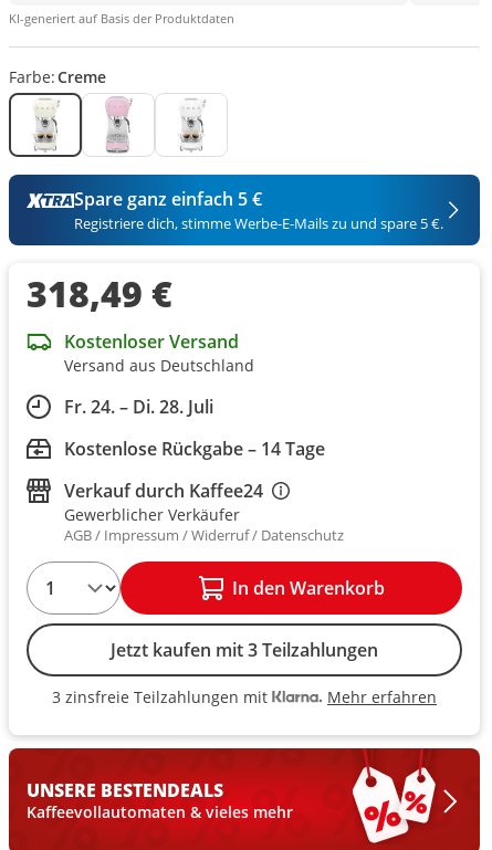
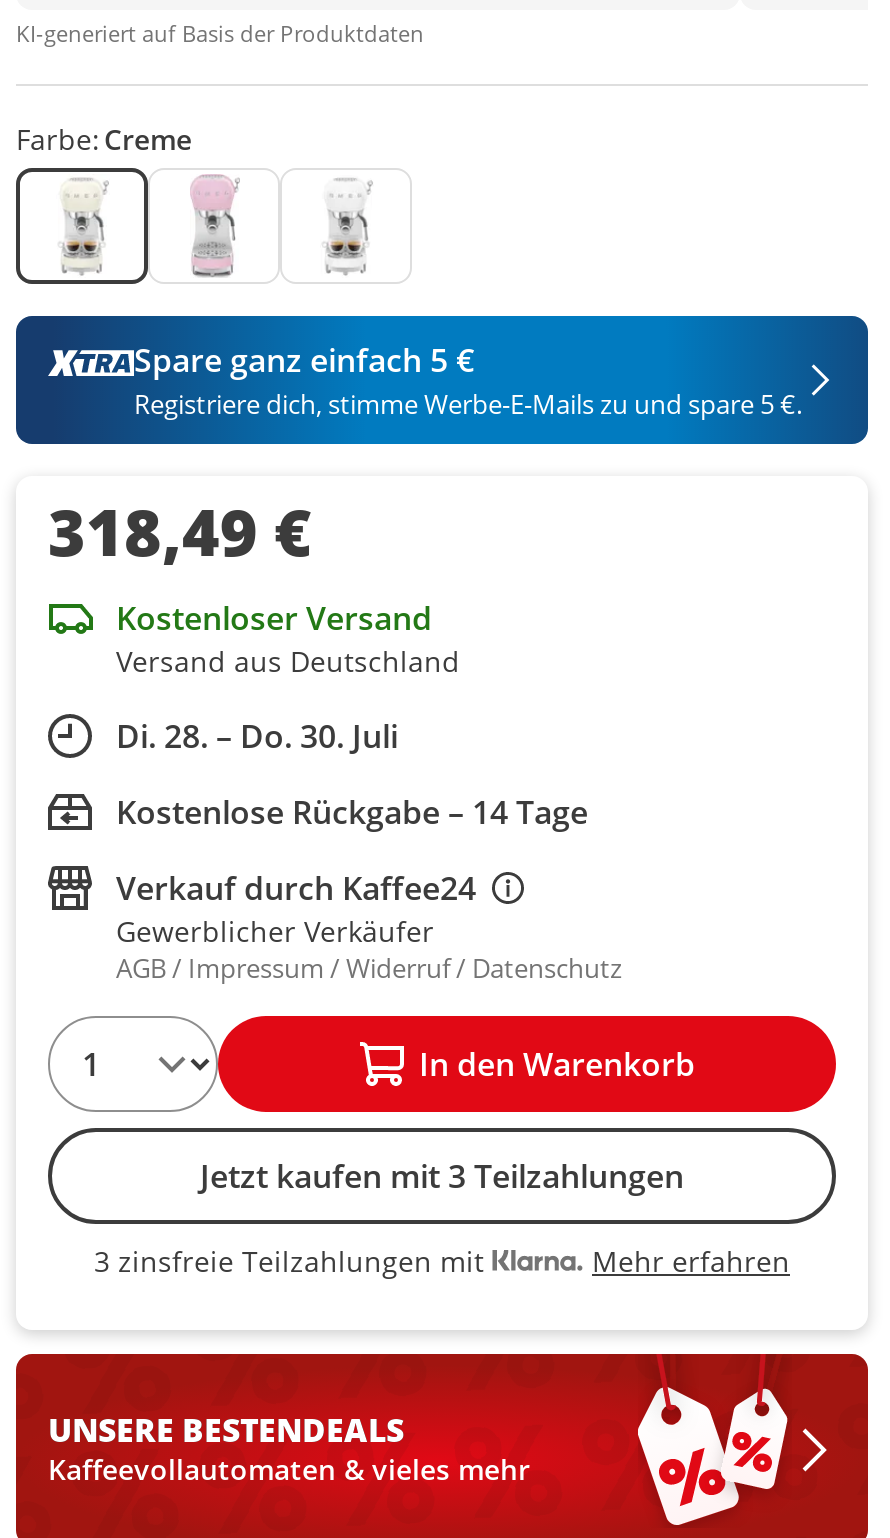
- Fr. 24. – Di. 28. Juli
+ Di. 28. – Do. 30. Juli
